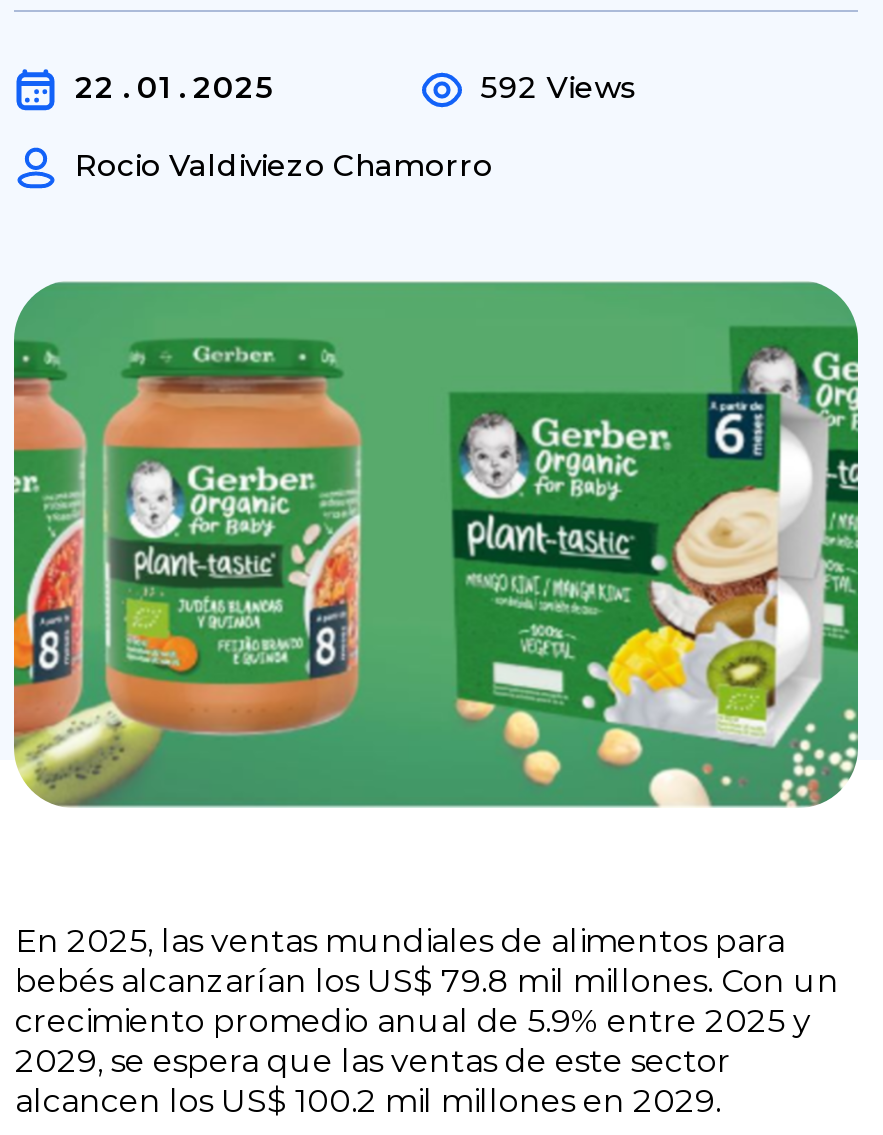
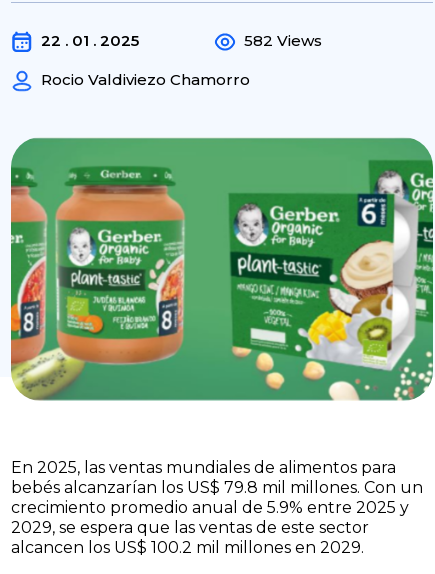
- 592 Views
+ 582 Views
